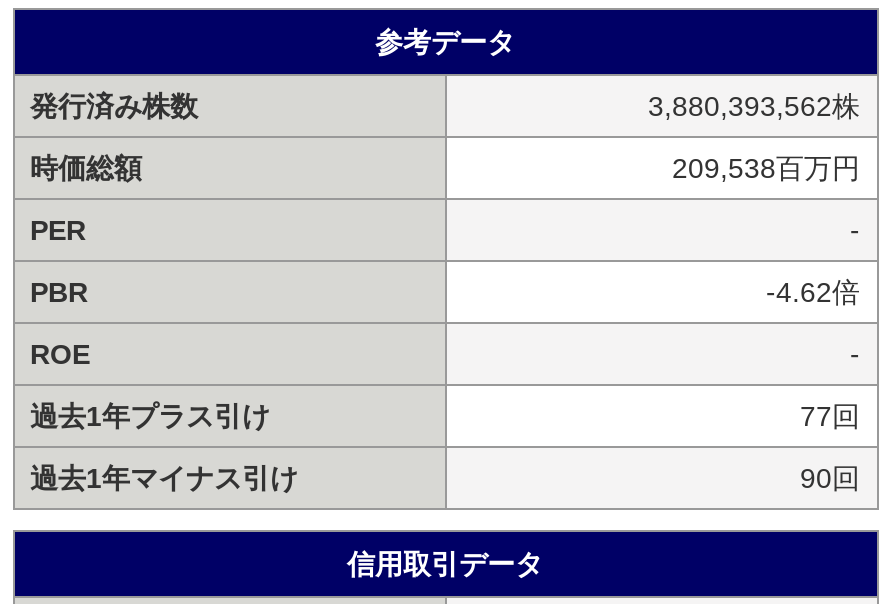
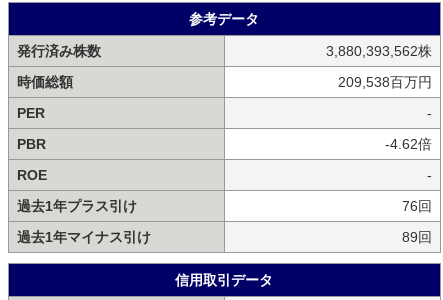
- 77回
+ 76回

- 90回
+ 89回
